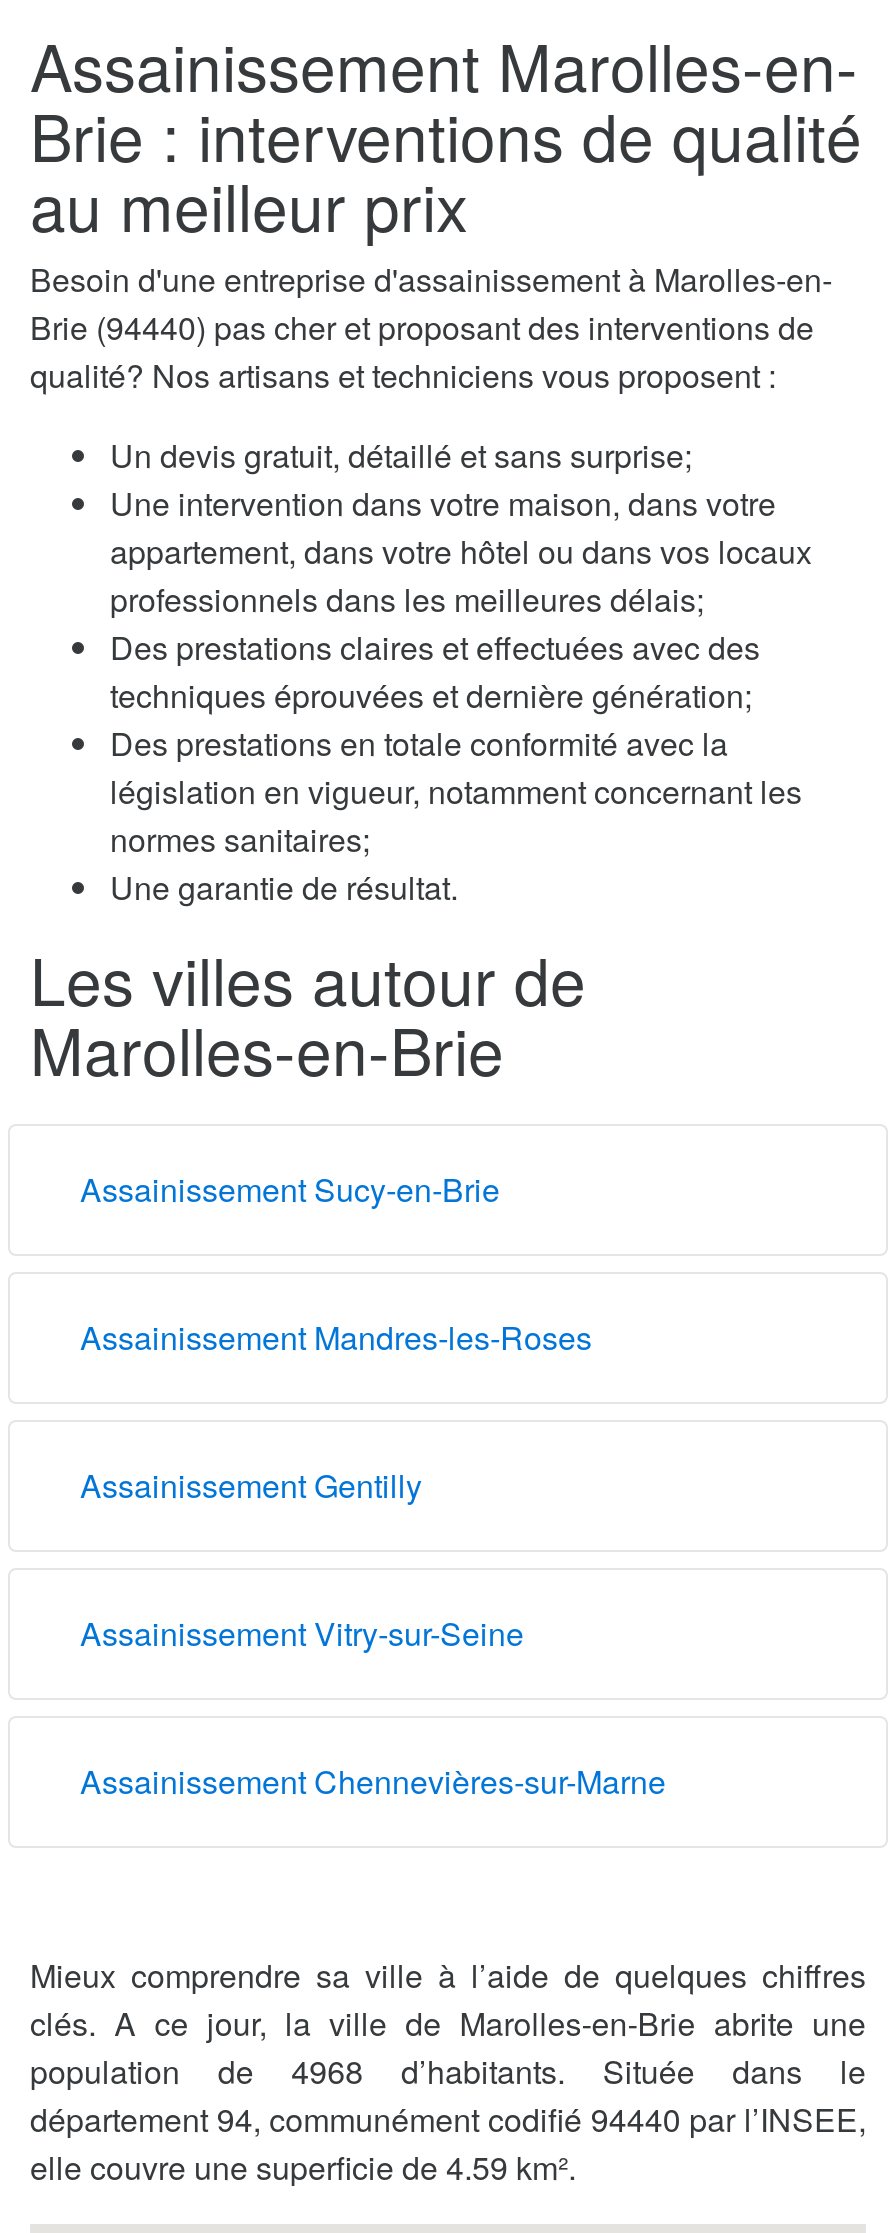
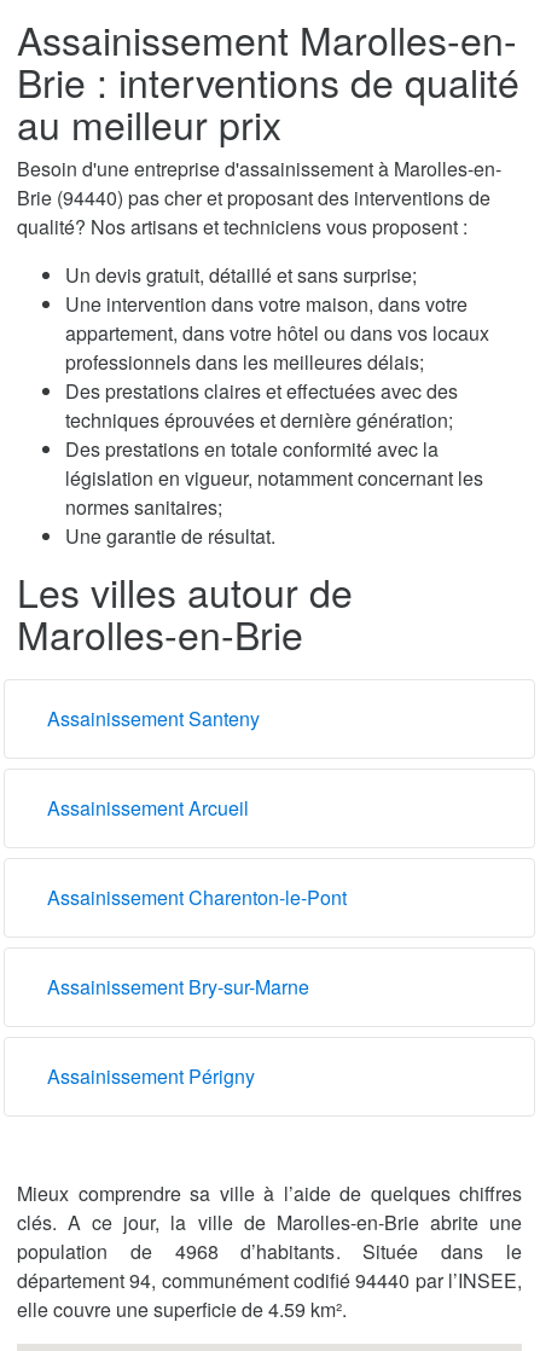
- Assainissement Sucy-en-Brie
+ Assainissement Santeny

- Assainissement Mandres-les-Roses
+ Assainissement Arcueil

- Assainissement Gentilly
+ Assainissement Charenton-le-Pont

- Assainissement Vitry-sur-Seine
+ Assainissement Bry-sur-Marne

- Assainissement Chennevières-sur-Marne
+ Assainissement Périgny
